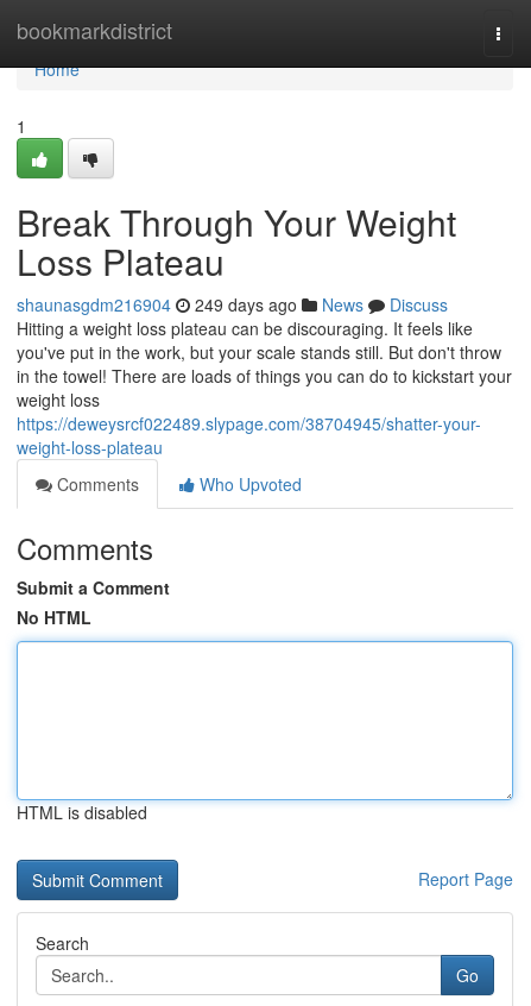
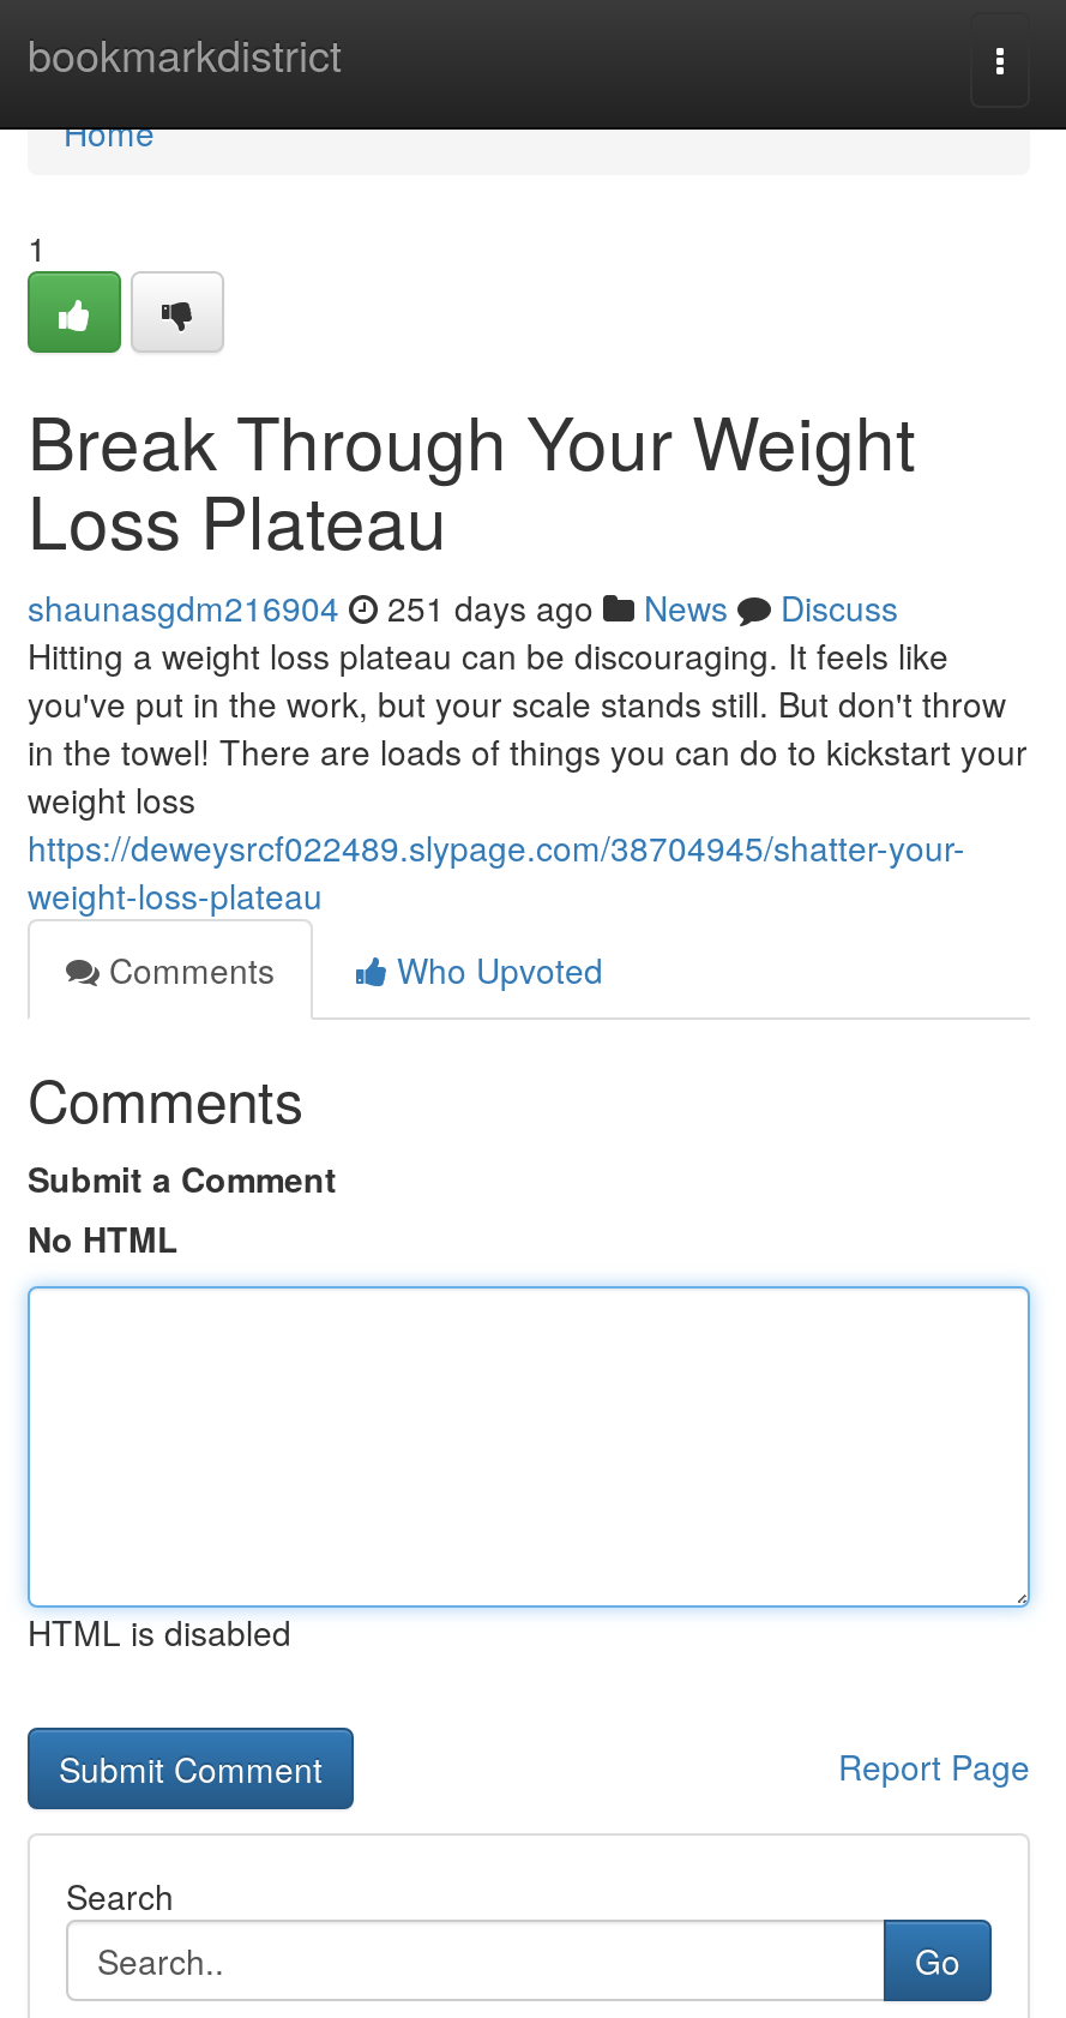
- shaunasgdm216904 249 days ago News Discuss
+ shaunasgdm216904 251 days ago News Discuss
